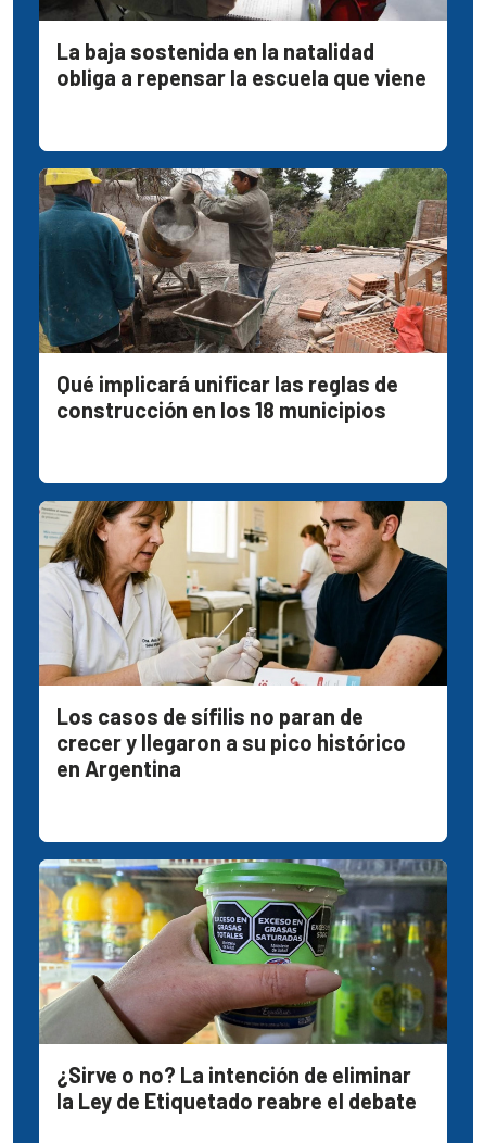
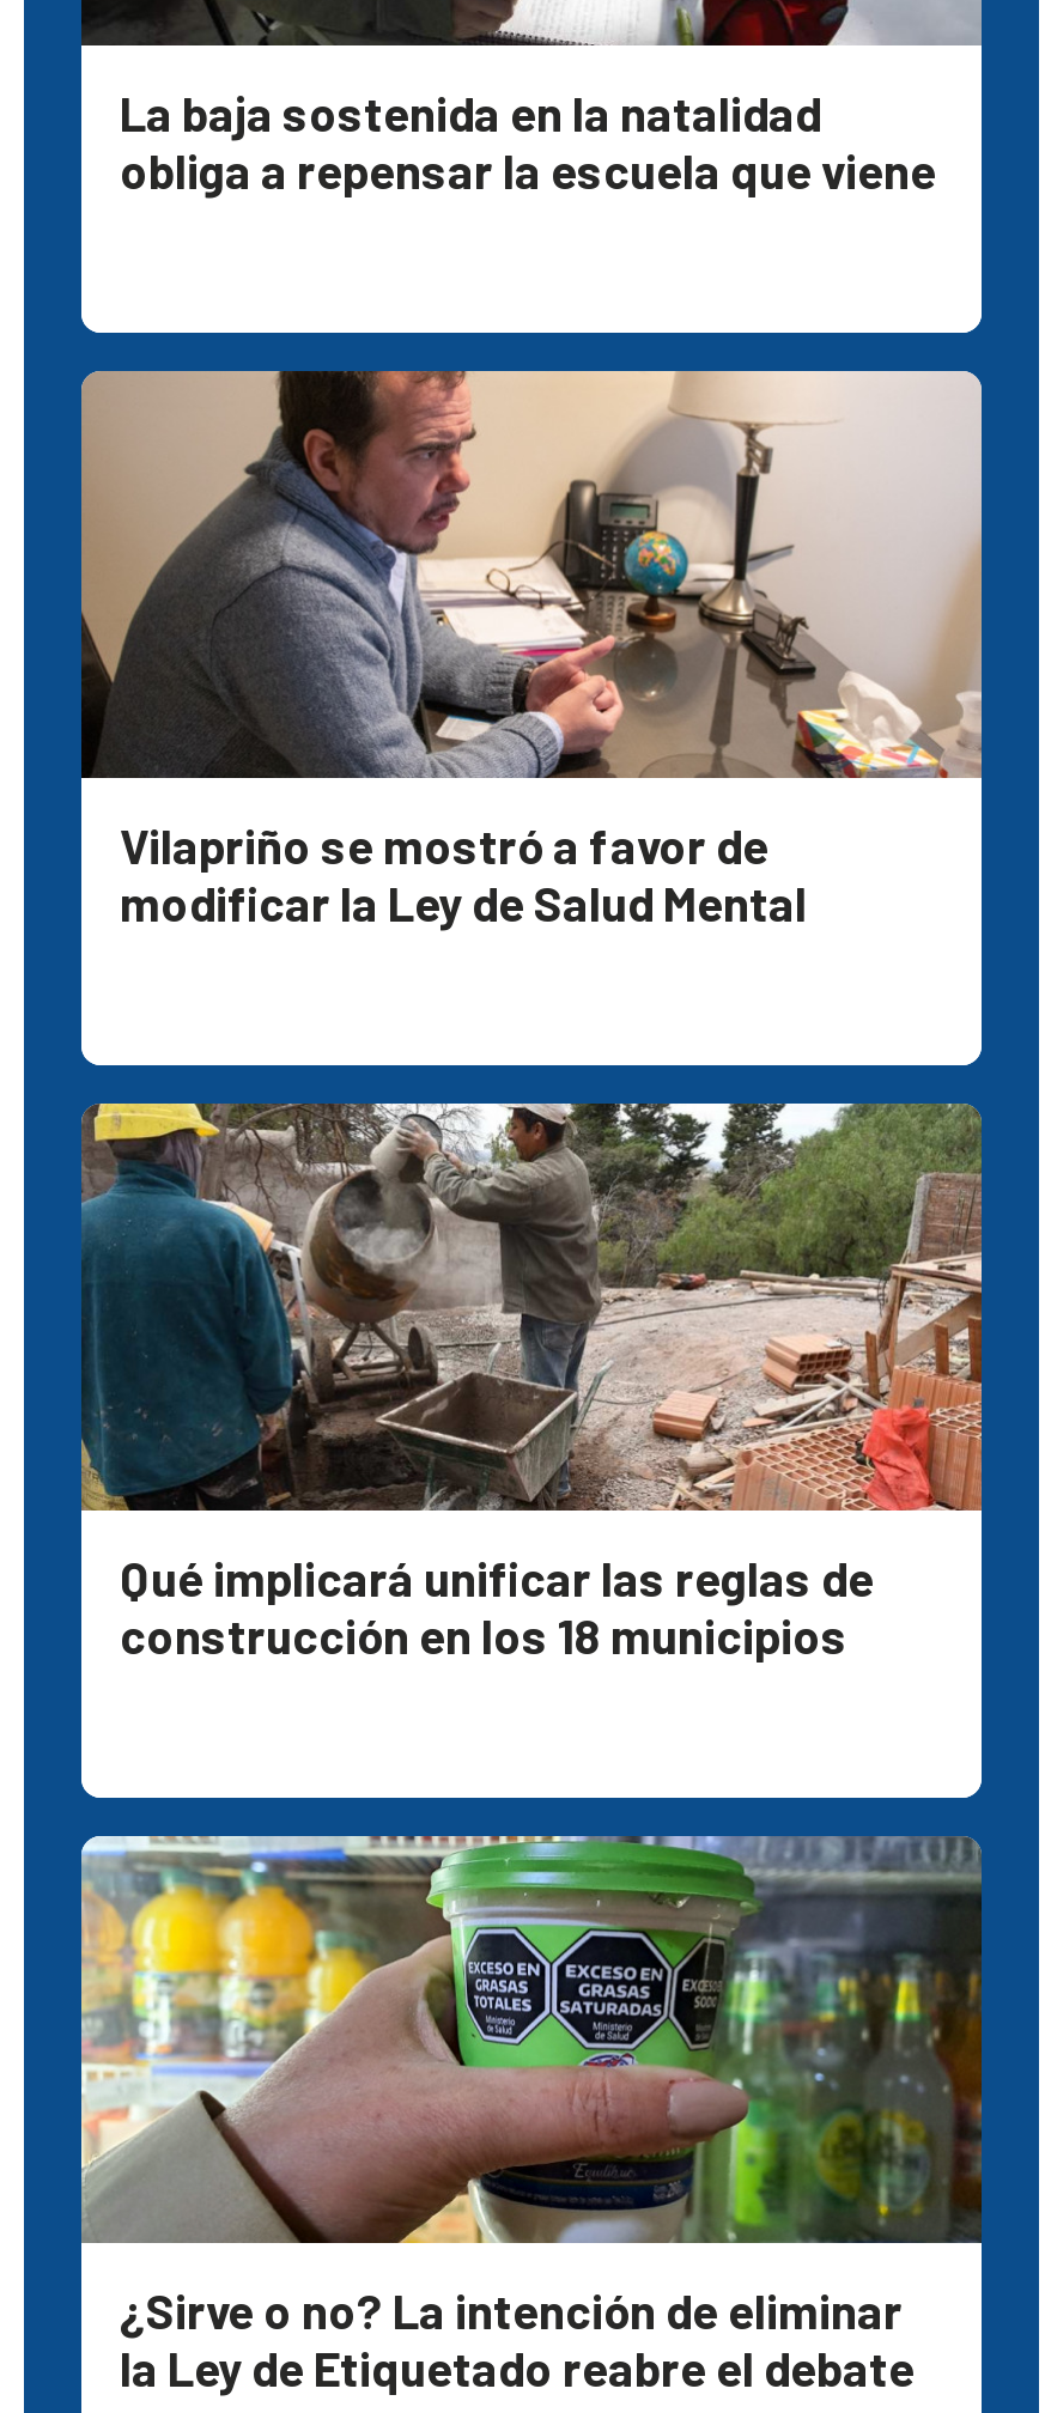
+ [image]
+ Vilapriño se mostró a favor de
+ modificar la Ley de Salud Mental

moved down: [image] | Qué implicará unificar las reglas de | construcción en los 18 municipios

- [image]
- Los casos de sífilis no paran de
- crecer y llegaron a su pico histórico
- en Argentina
